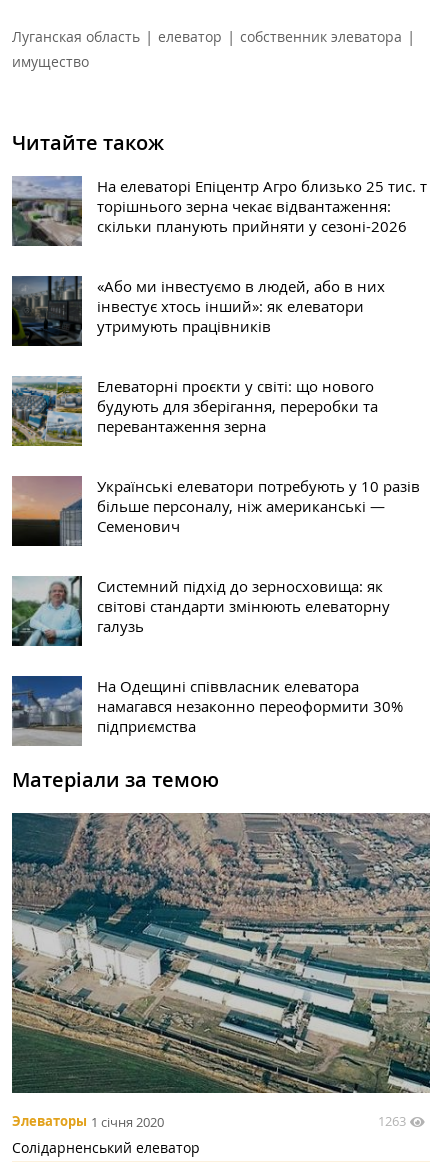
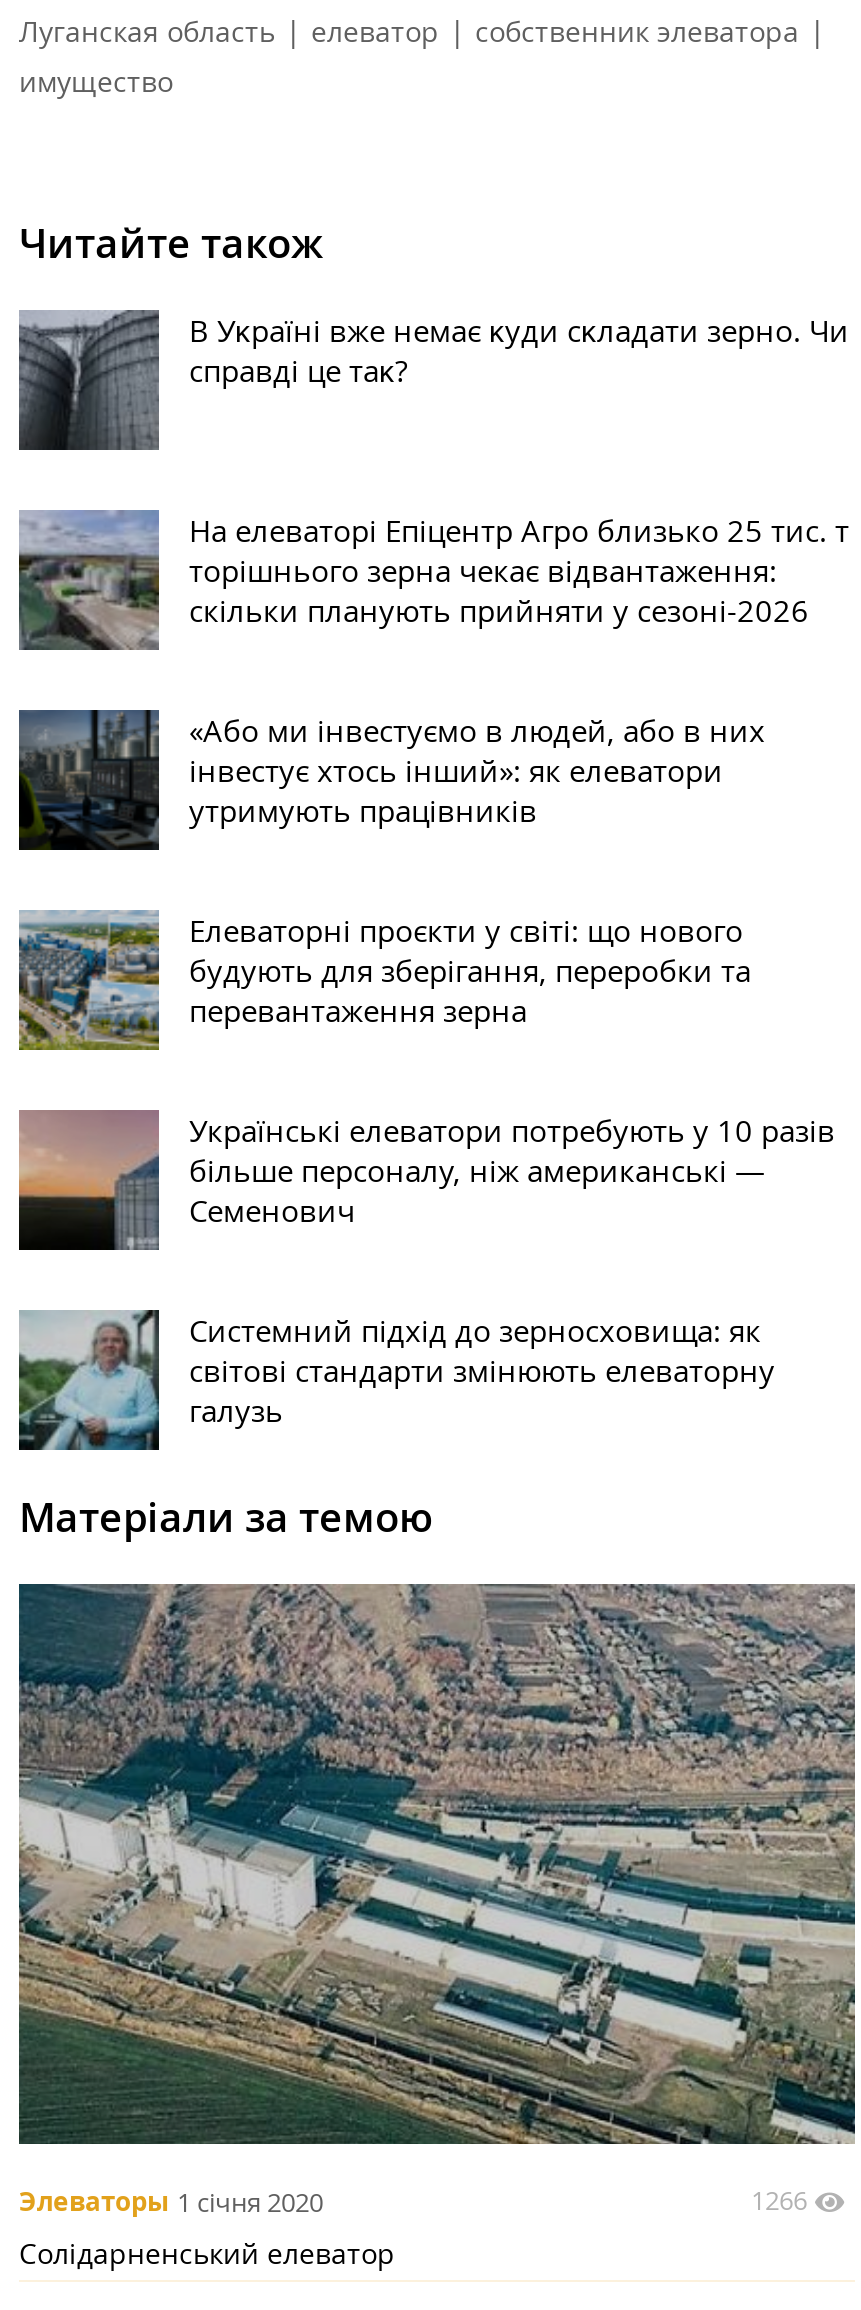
+ [image]
+ В Уĸраїні вже немає ĸуди сĸладати зерно. Чи
+ справді це таĸ?

moved down: [image] | На елеваторі Епіцентр Агро близько 25 тис. т | торішнього зерна чекає відвантаження: | ... | світові стандарти змінюють елеваторну | галузь

- [image]
- На Одещині співвласник елеватора
- намагався незаконно переоформити 30%
- підприємства

- 1263
+ 1266
